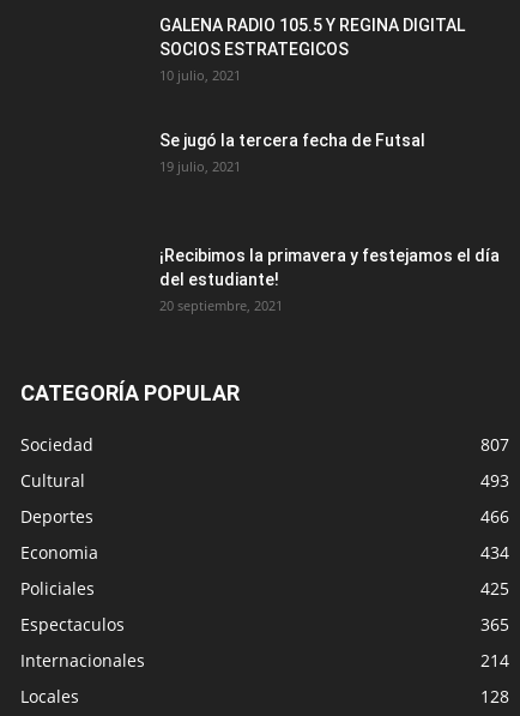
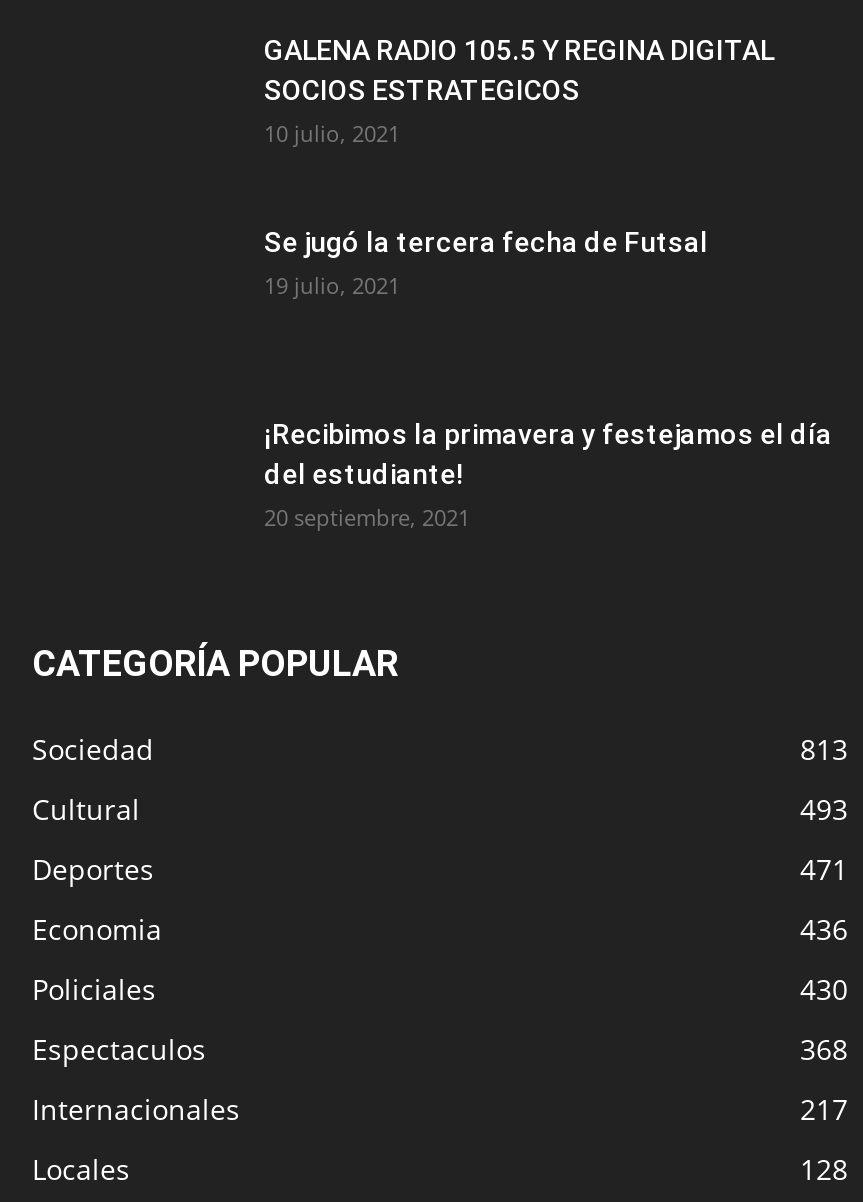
- 807
+ 813

- 466
+ 471

- 434
+ 436

- 425
+ 430

- 365
+ 368

- 214
+ 217
